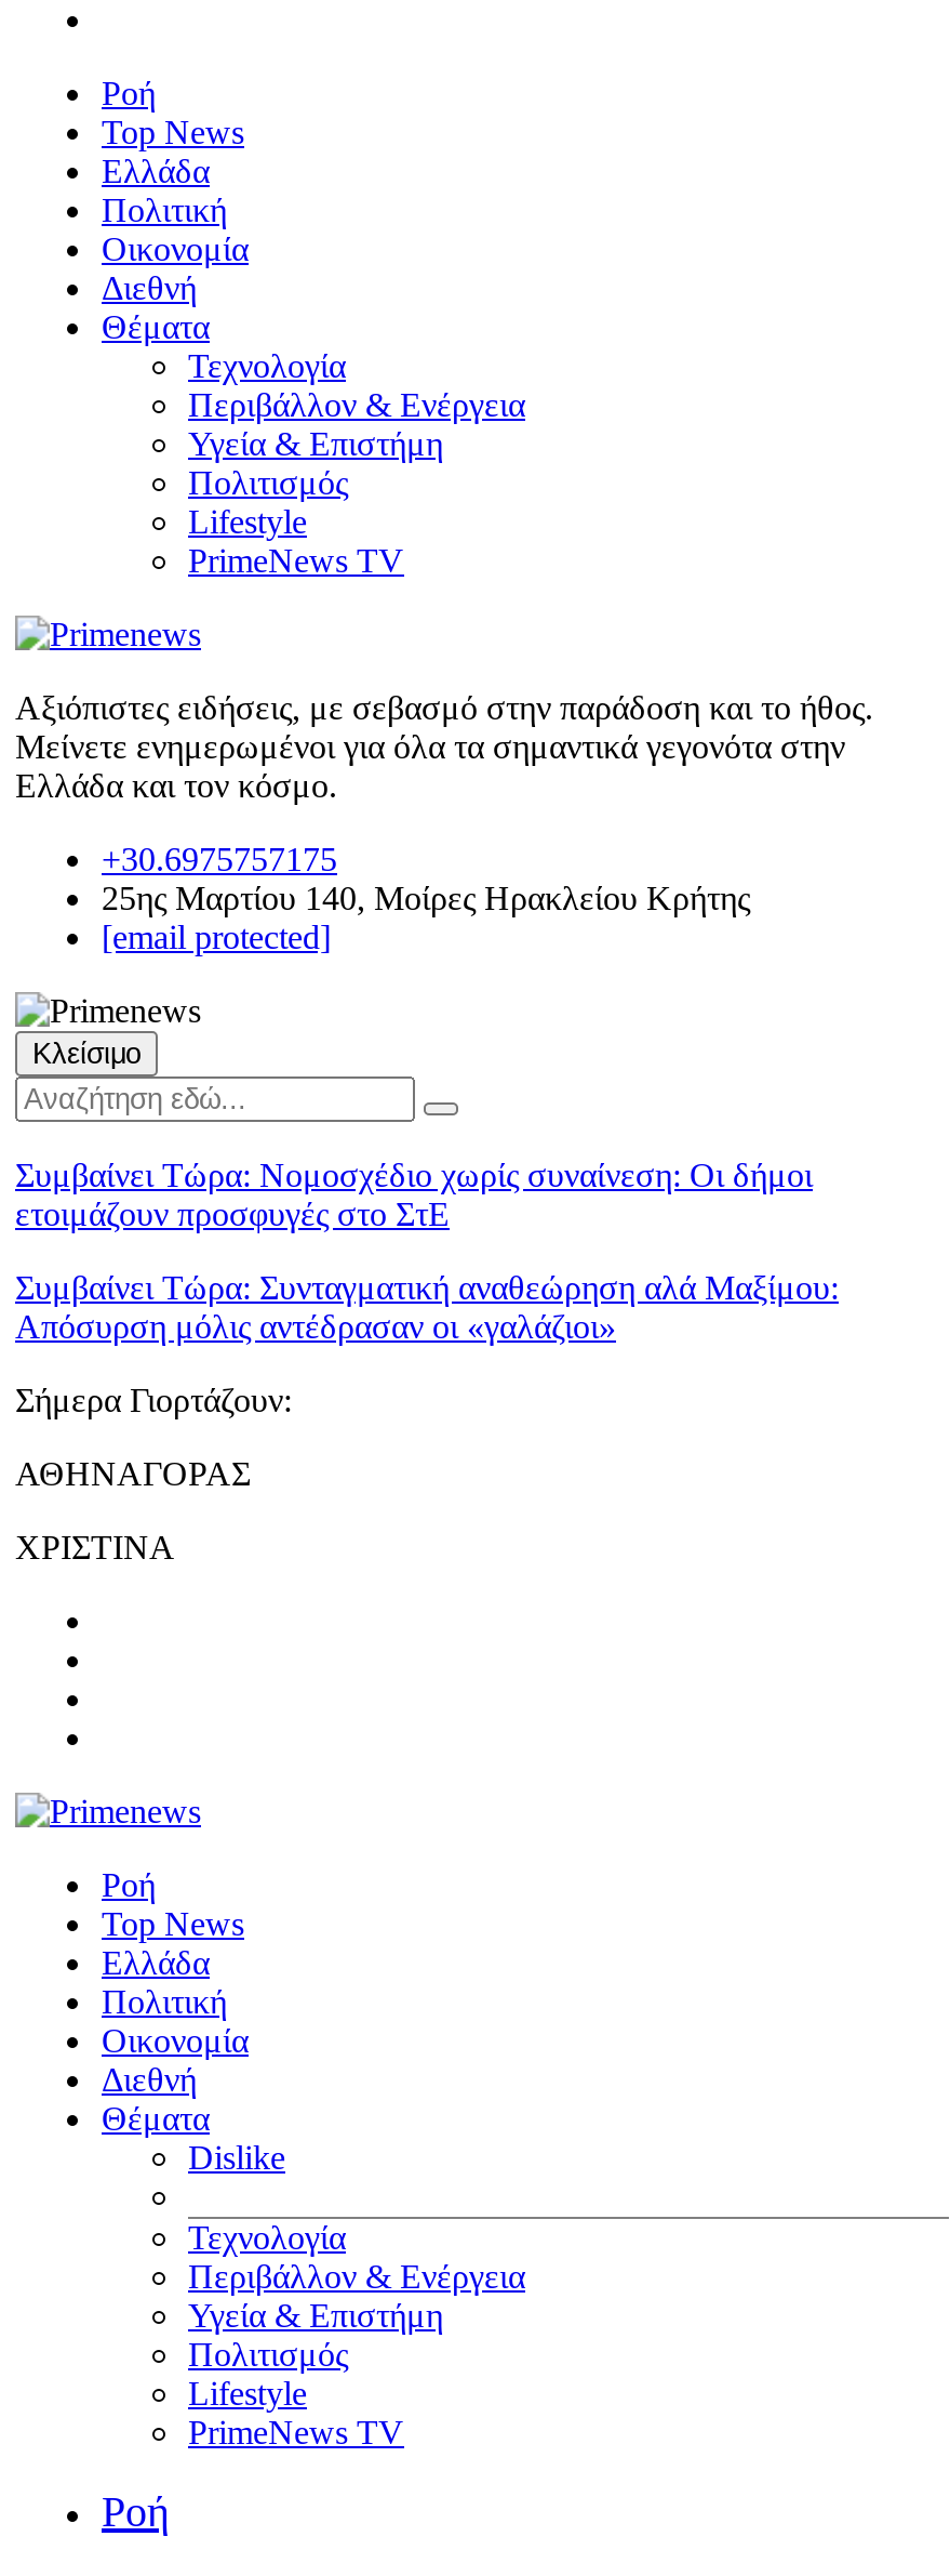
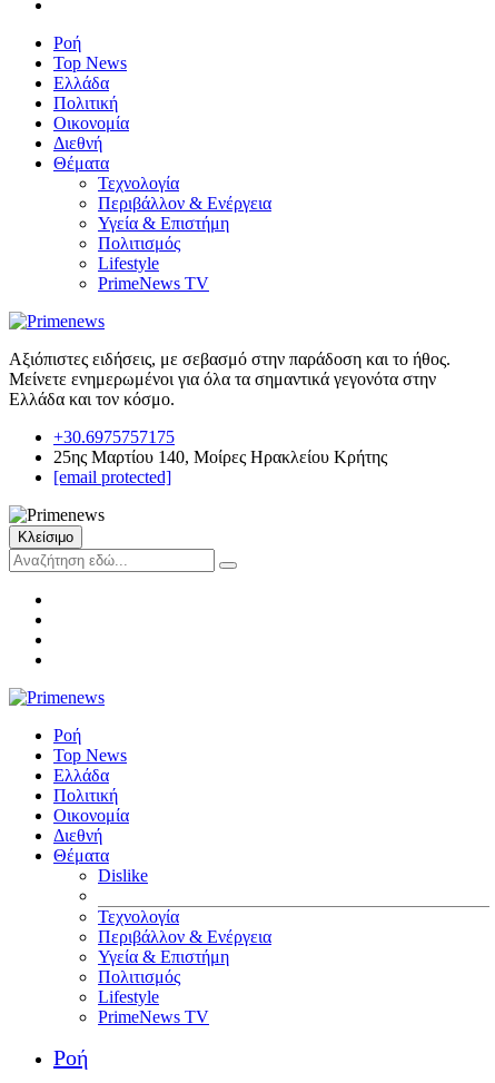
- Συμβαίνει Τώρα: Νομοσχέδιο χωρίς συναίνεση: Οι δήμοι
- ετοιμάζουν προσφυγές στο ΣτΕ
- Συμβαίνει Τώρα: Συνταγματική αναθεώρηση αλά Μαξίμου:
- Απόσυρση μόλις αντέδρασαν οι «γαλάζιοι»
- Σήμερα Γιορτάζουν:
- ΑΘΗΝΑΓΟΡΑΣ
- ΧΡΙΣΤΙΝΑ
